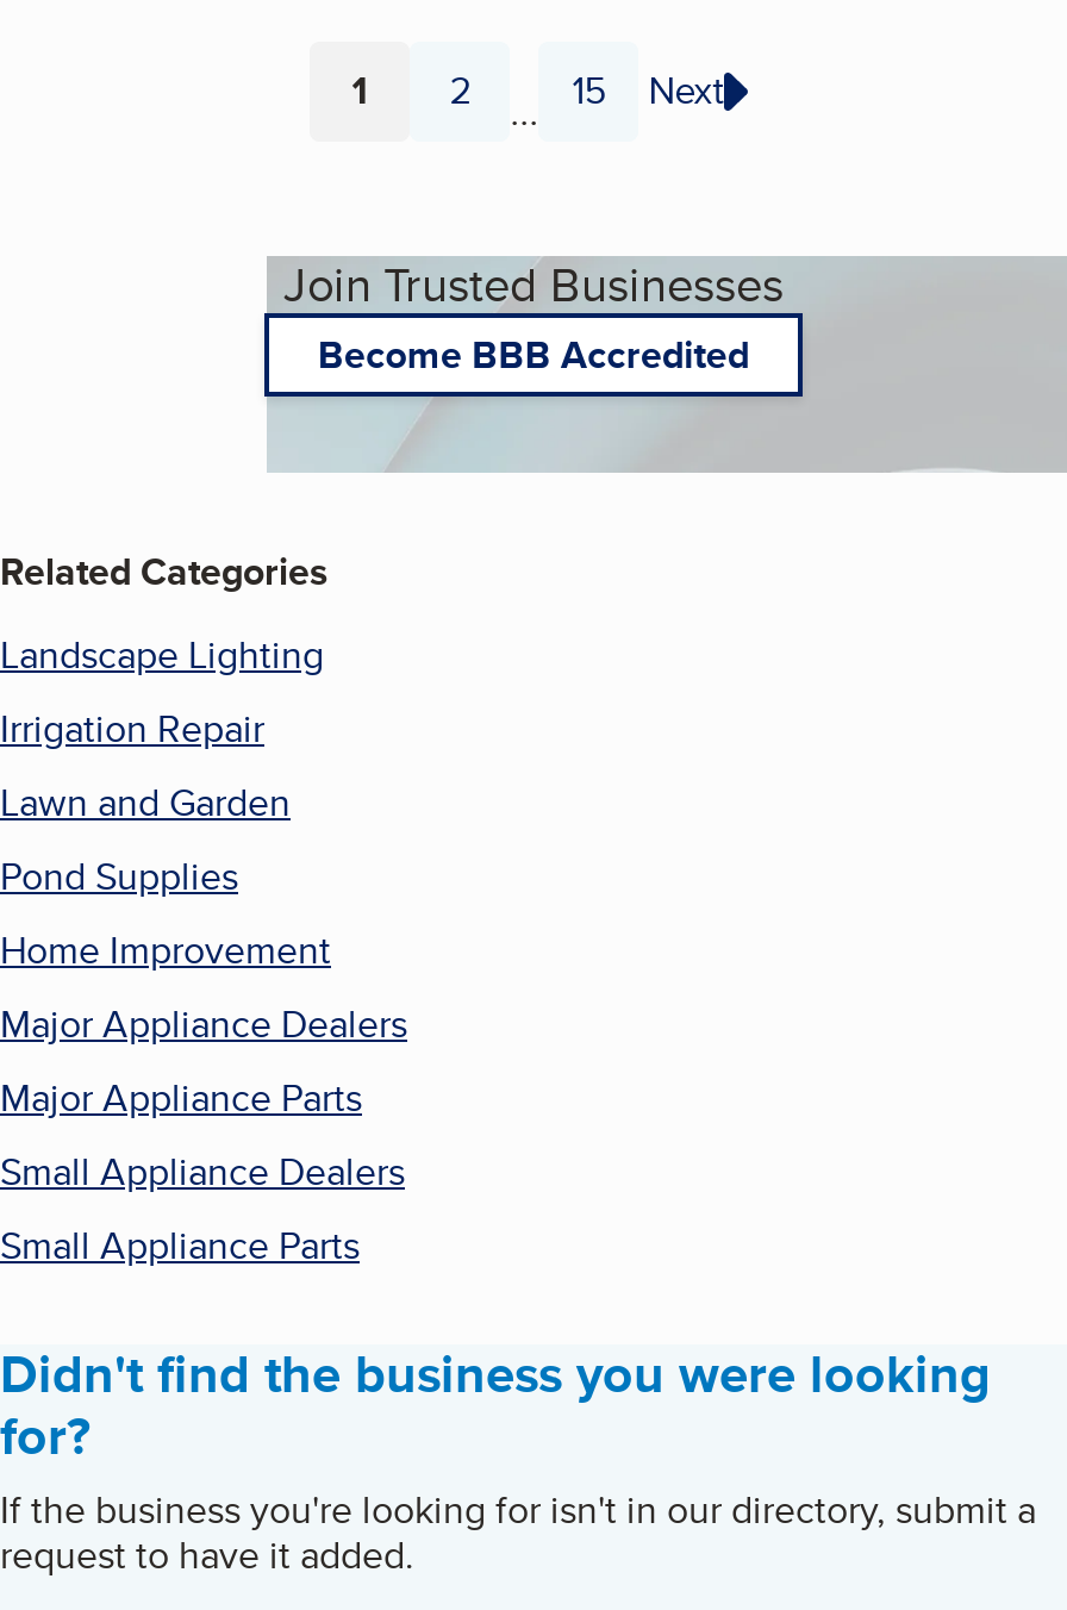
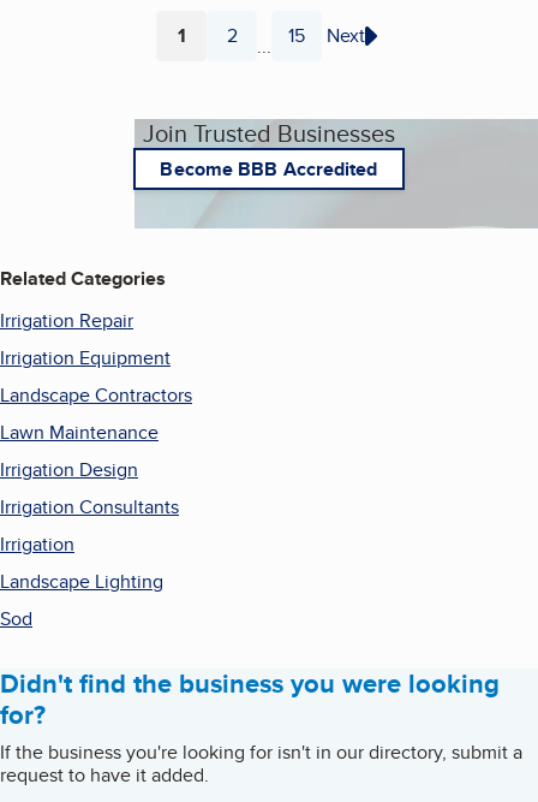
moved down: Landscape Lighting

moved up: Irrigation Repair

- Lawn and Garden
- Pond Supplies
- Home Improvement
- Major Appliance Dealers
- Major Appliance Parts
- Small Appliance Dealers
- Small Appliance Parts
+ Irrigation Equipment
+ Landscape Contractors
+ Lawn Maintenance
+ Irrigation Design
+ Irrigation Consultants
+ Irrigation
+ Sod
